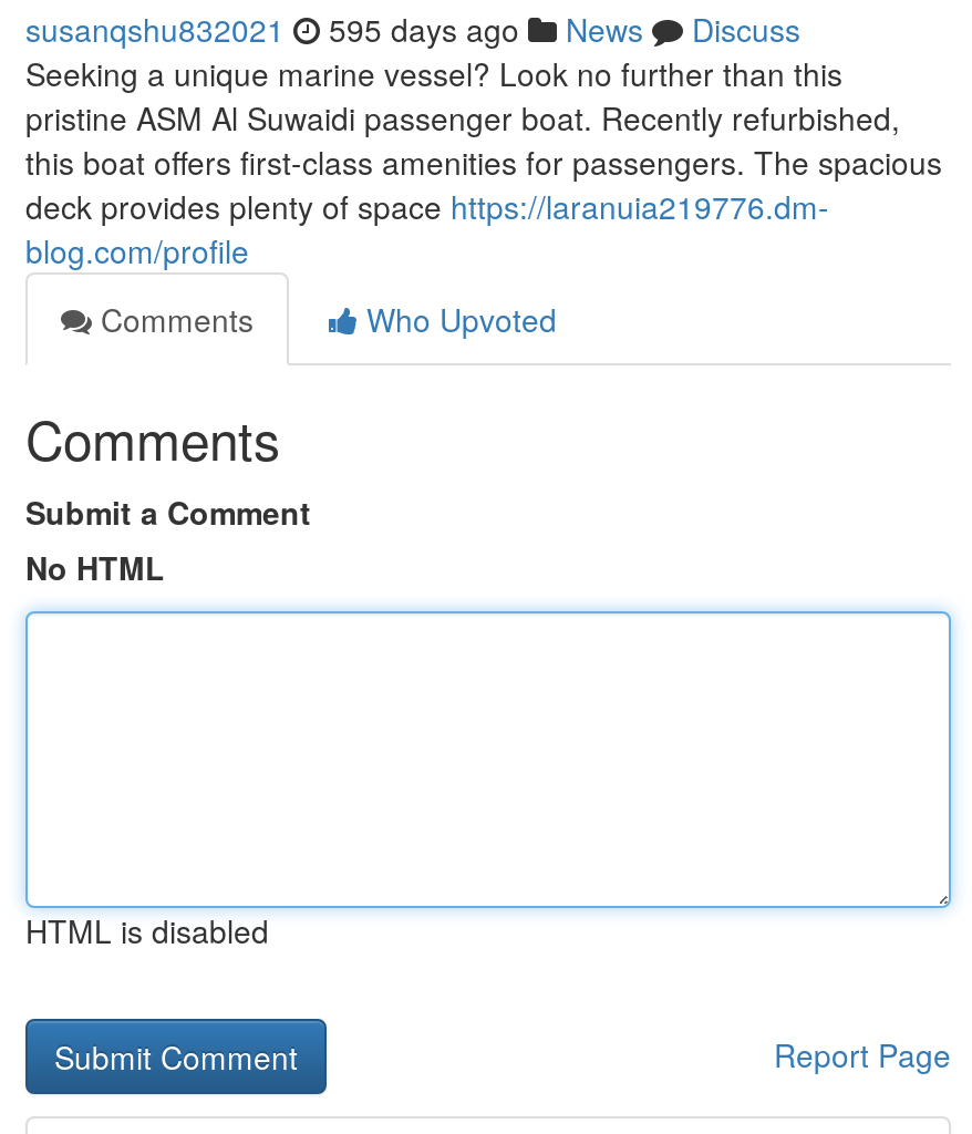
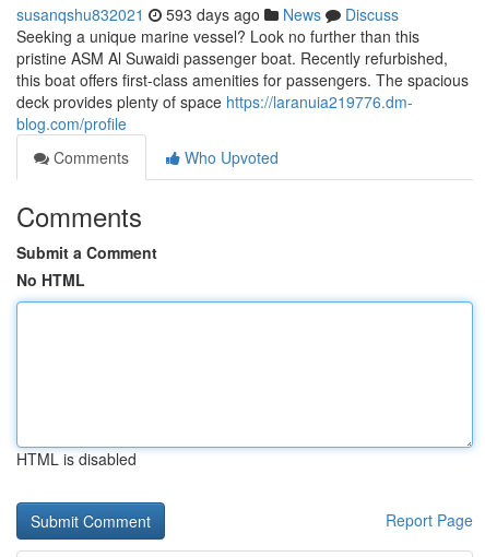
- susanqshu832021 595 days ago News Discuss
+ susanqshu832021 593 days ago News Discuss
